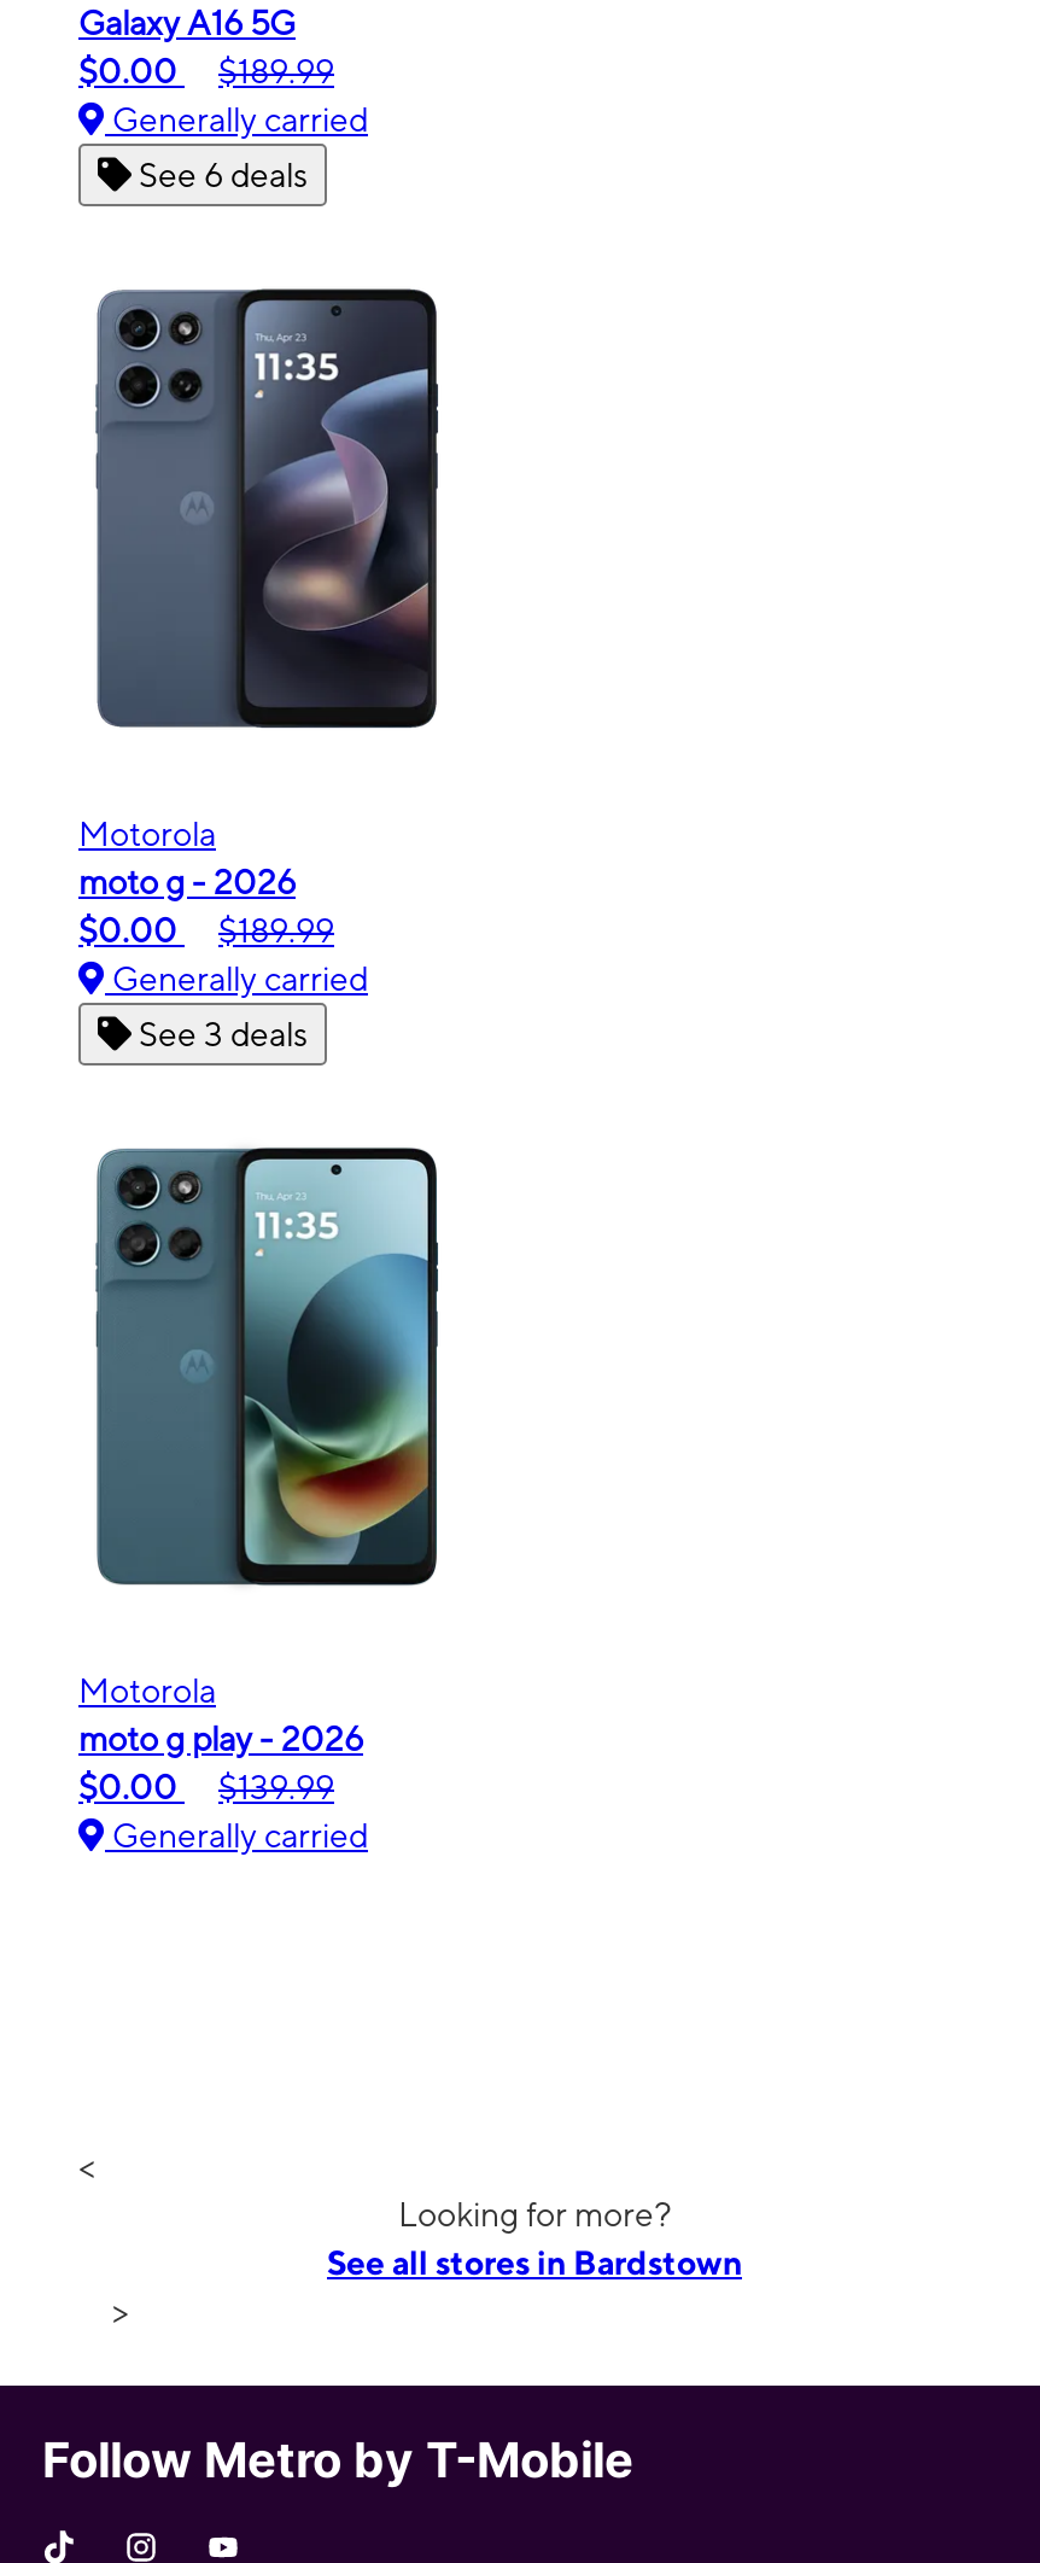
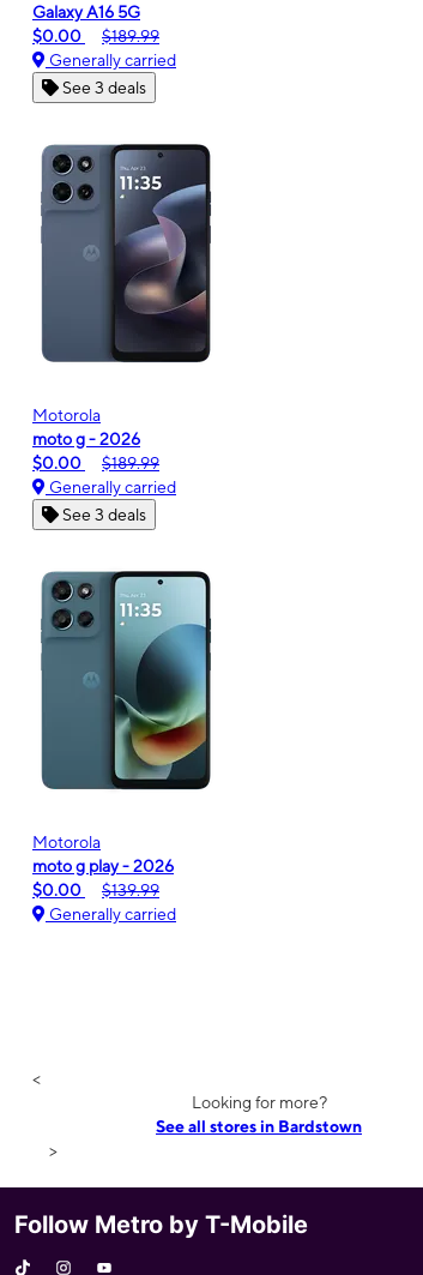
- See 6 deals
+ See 3 deals
